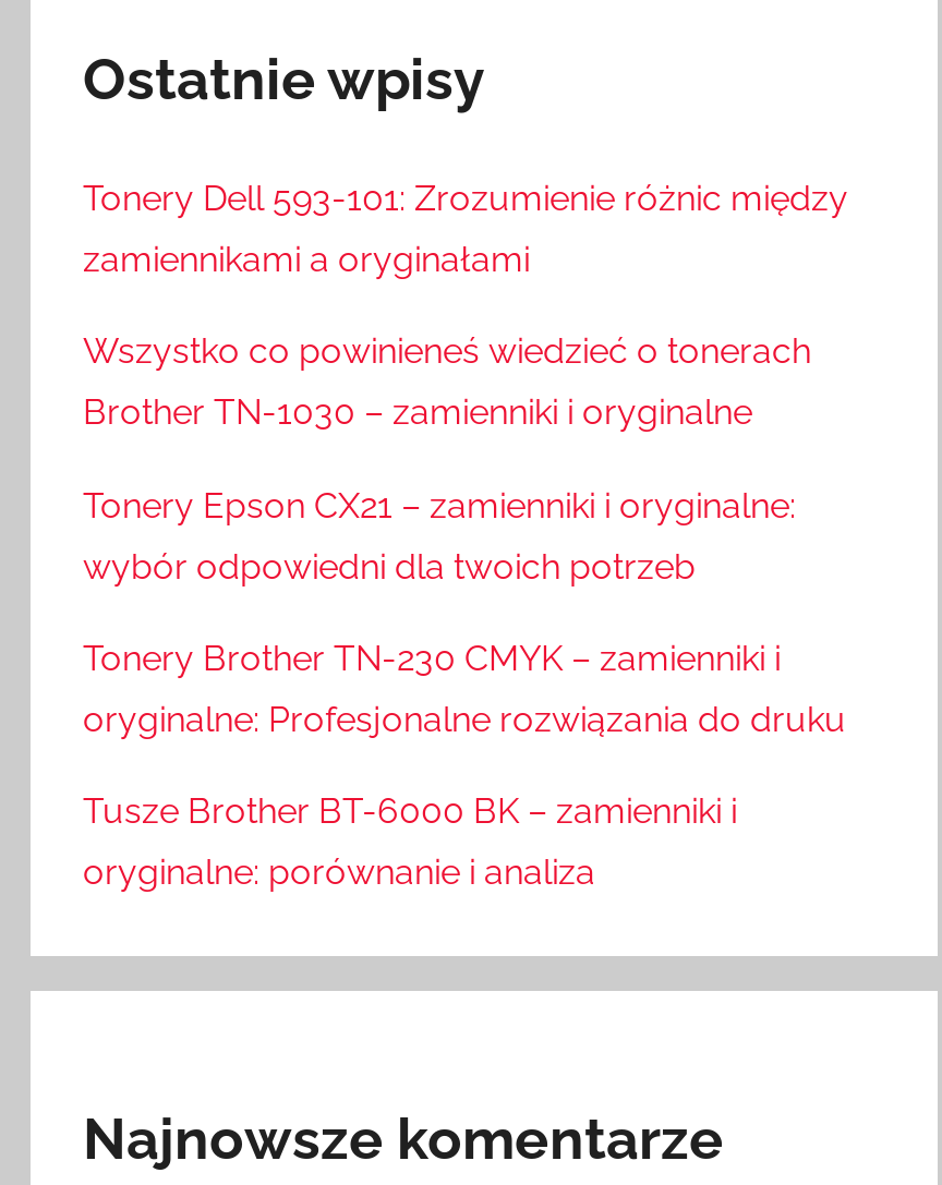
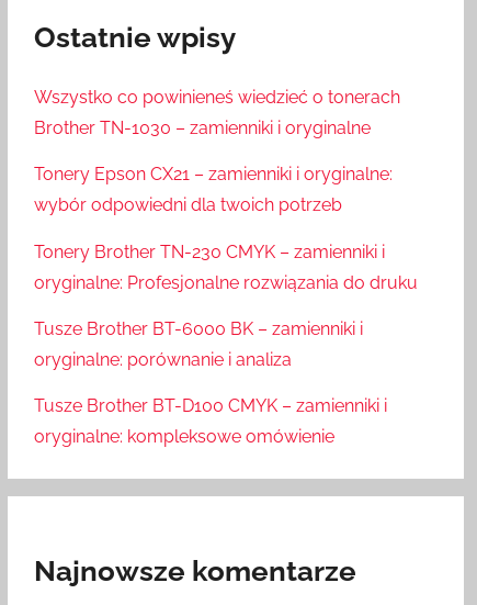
- Tonery Dell 593-101: Zrozumienie różnic między
- zamiennikami a oryginałami

moved up: Wszystko co powinieneś wiedzieć o tonerach | Brother TN-1030 – zamienniki i oryginalne | Tonery Epson CX21 – zamienniki i oryginalne: | wybór odpowiedni dla twoich potrzeb | Tonery Brother TN-230 CMYK – zamienniki i | oryginalne: Profesjonalne rozwiązania do druku | Tusze Brother BT-6000 BK – zamienniki i | oryginalne: porównanie i analiza

+ Tusze Brother BT-D100 CMYK – zamienniki i
+ oryginalne: kompleksowe omówienie
